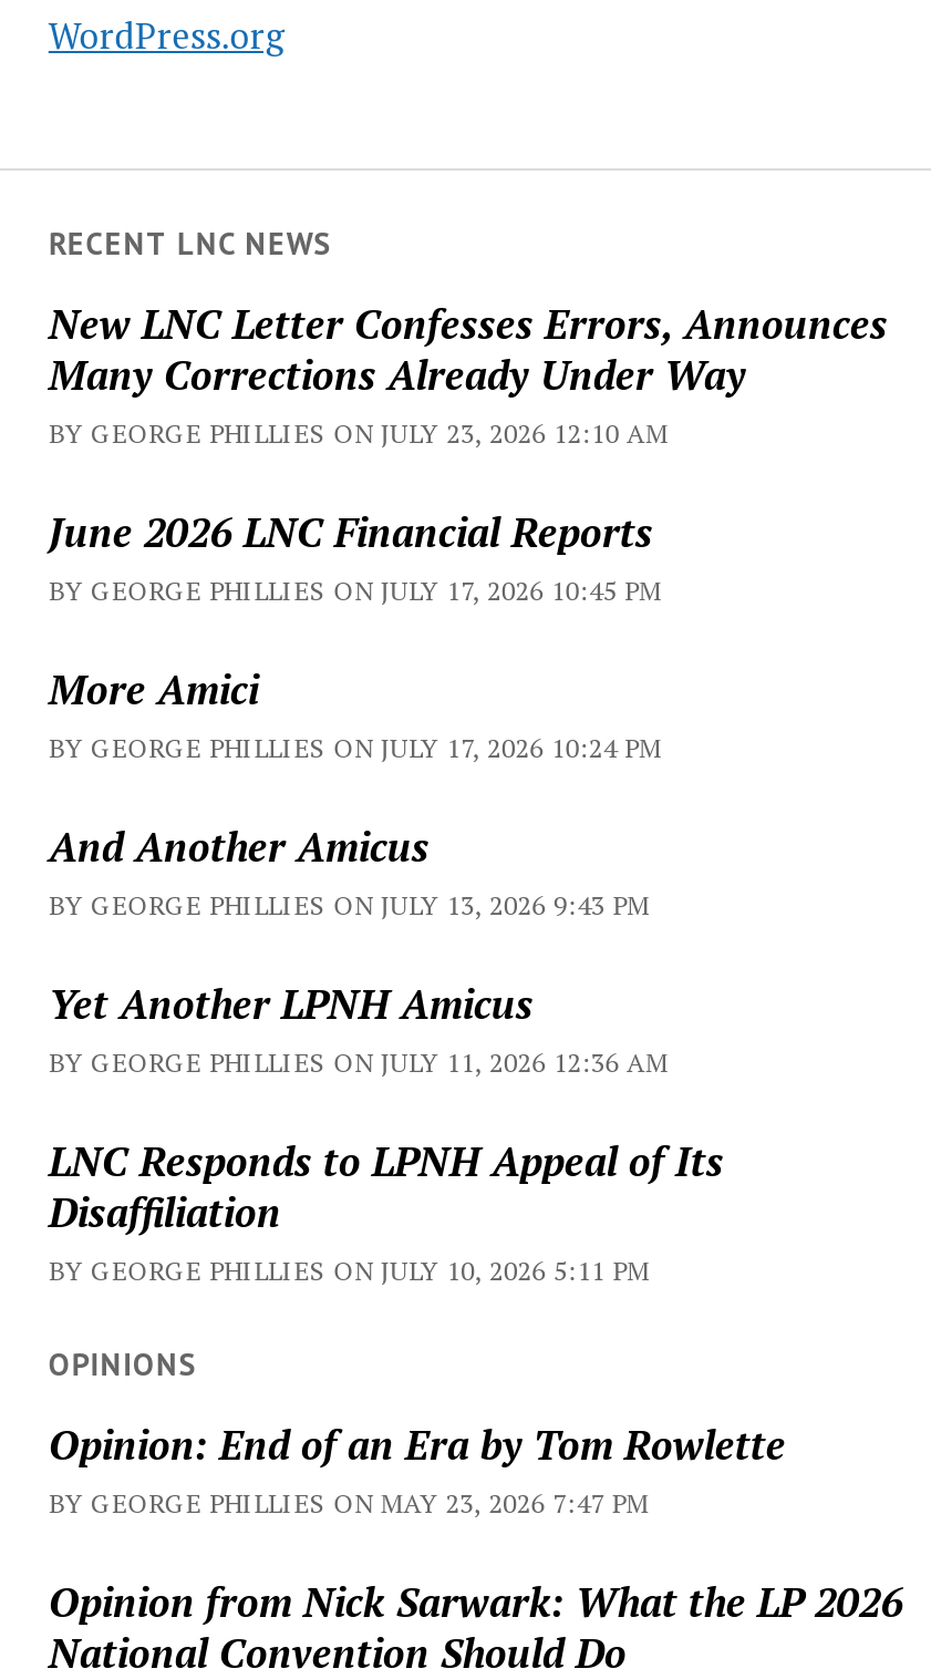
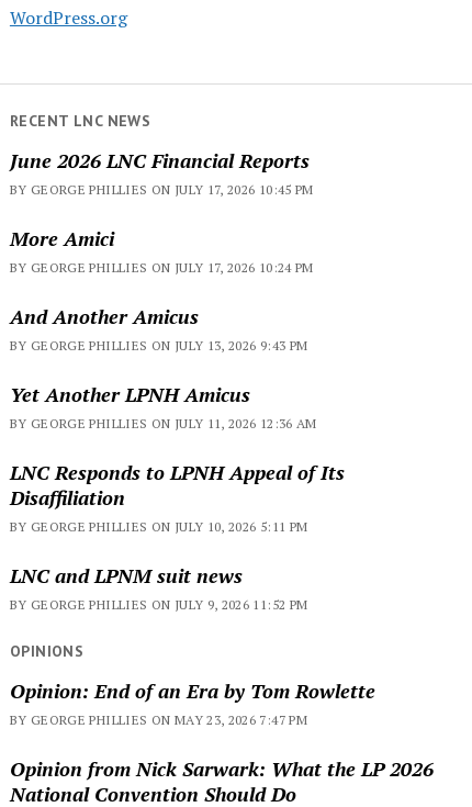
- New LNC Letter Confesses Errors, Announces
- Many Corrections Already Under Way
- BY GEORGE PHILLIES ON JULY 23, 2026 12:10 AM

moved up: June 2026 LNC Financial Reports | BY GEORGE PHILLIES ON JULY 17, 2026 10:45 PM | More Amici | ... | Disaffiliation | BY GEORGE PHILLIES ON JULY 10, 2026 5:11 PM

+ LNC and LPNM suit news
+ BY GEORGE PHILLIES ON JULY 9, 2026 11:52 PM
